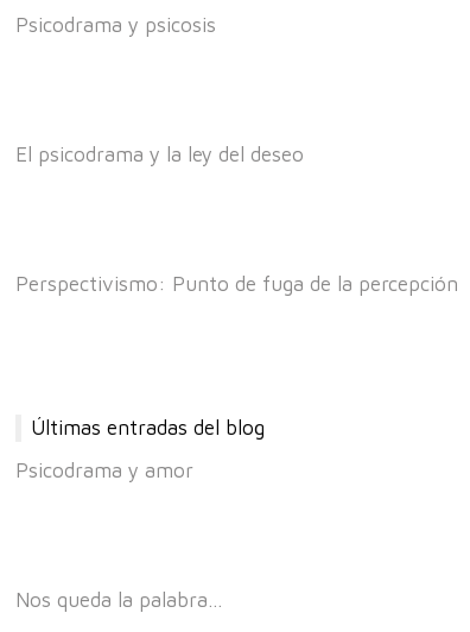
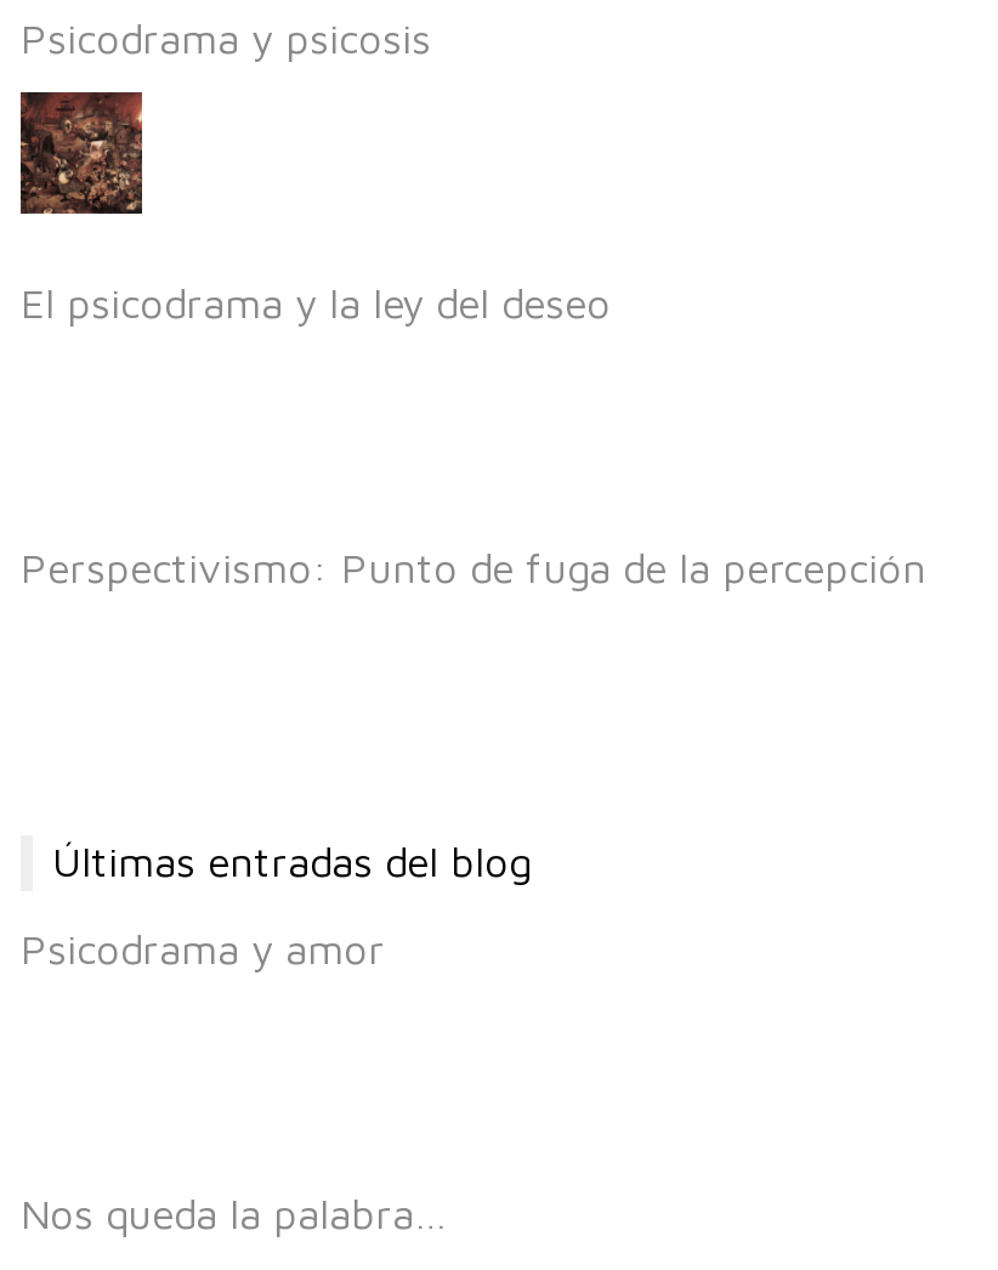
+ [image]
